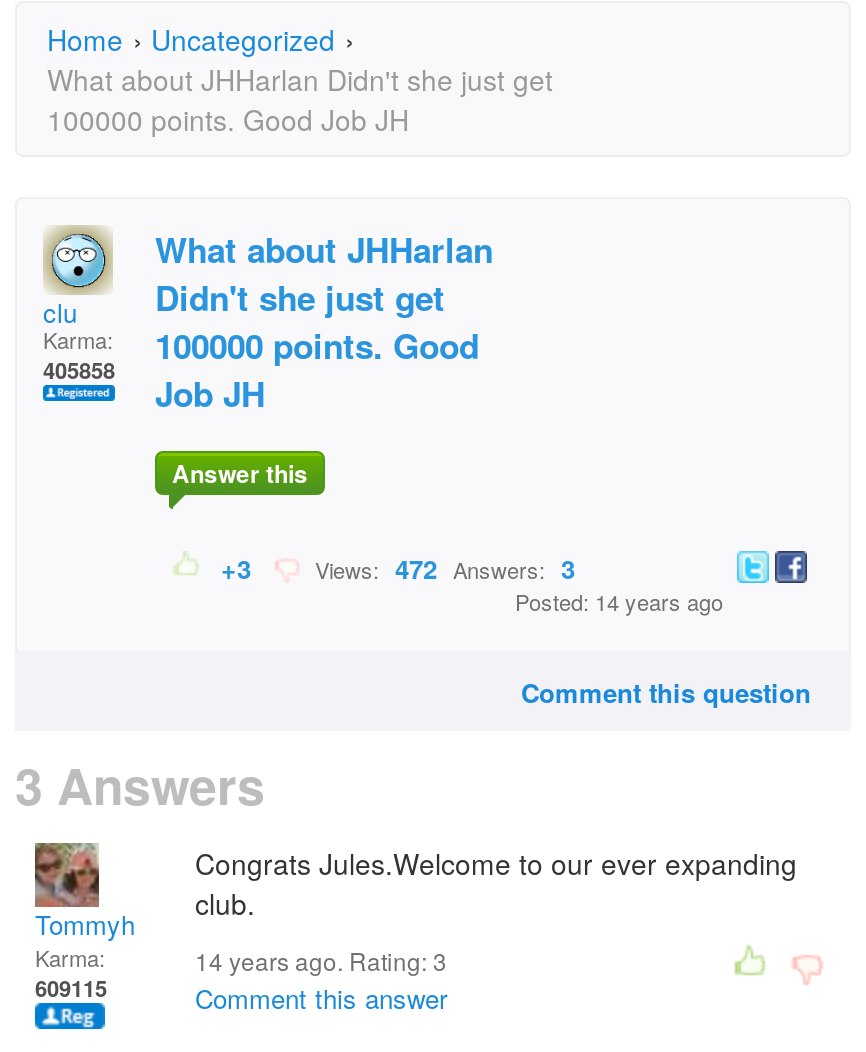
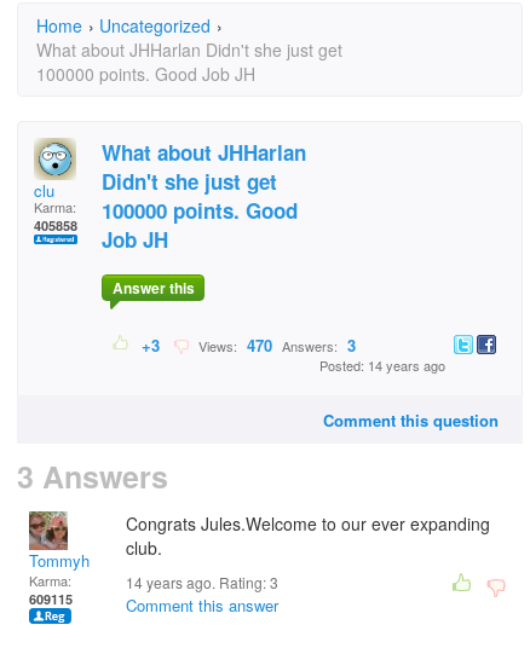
- Views: 472 Answers: 3
+ Views: 470 Answers: 3
